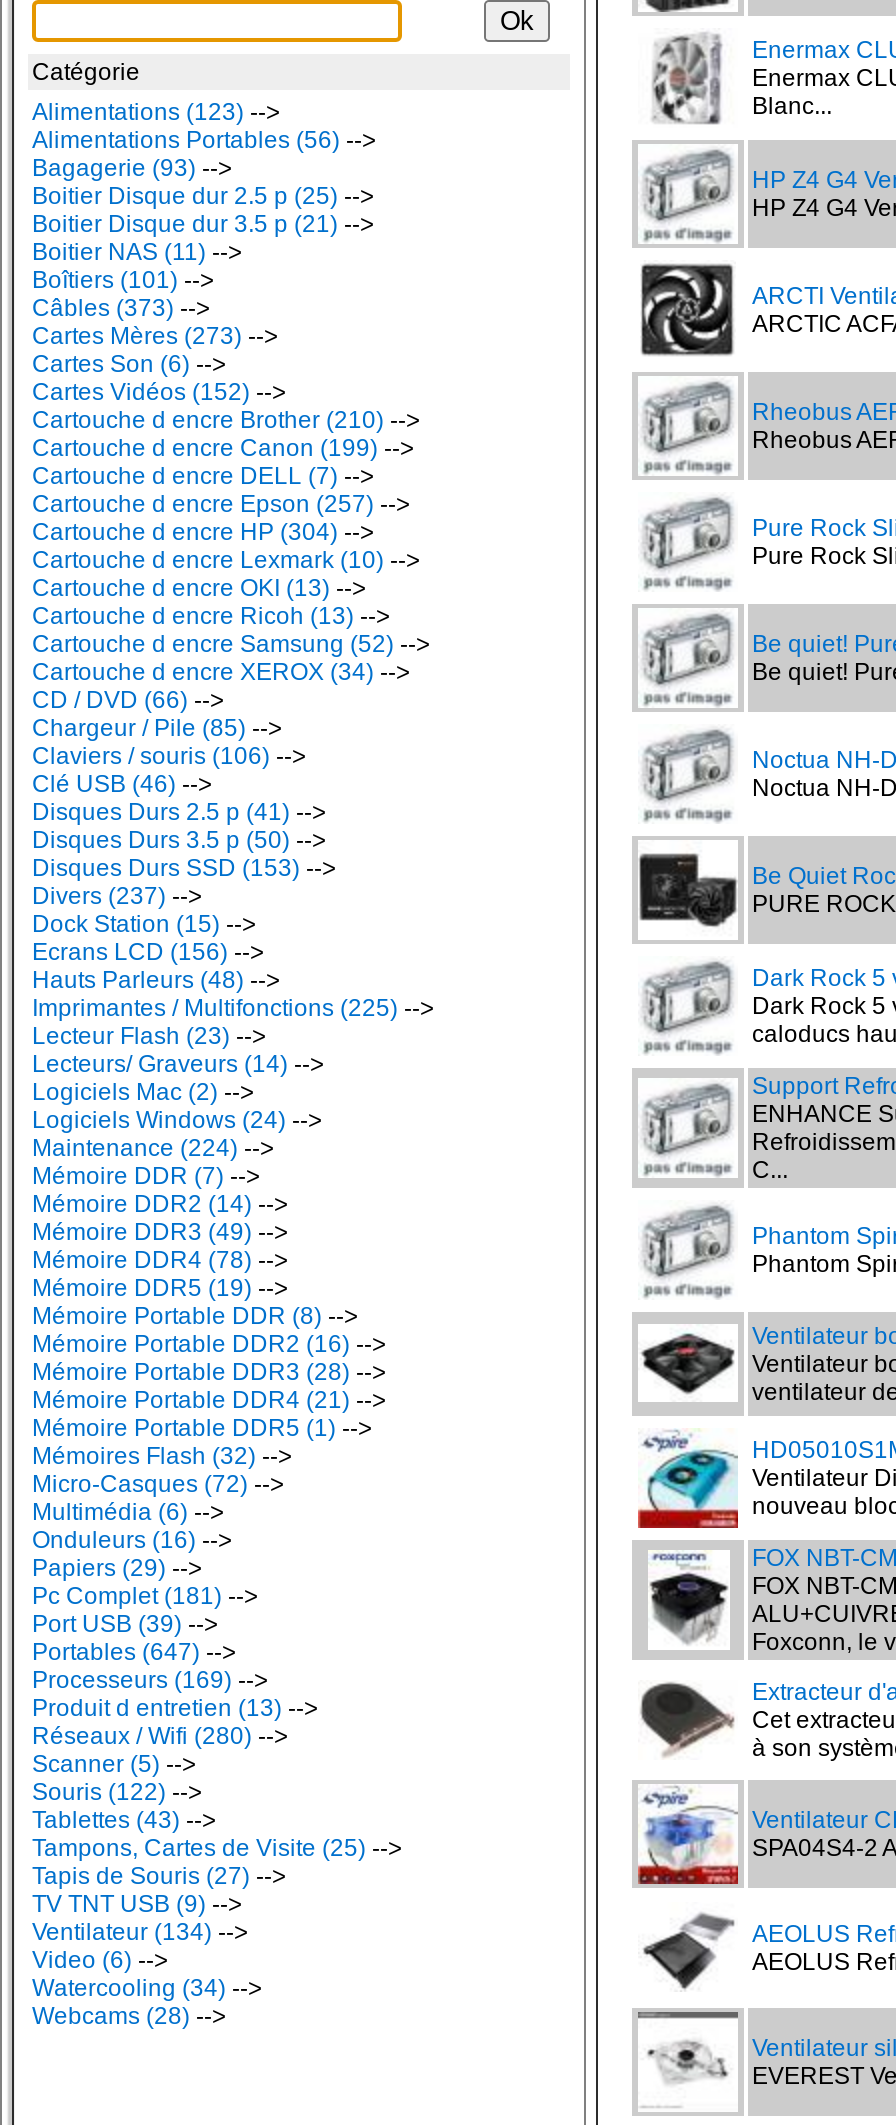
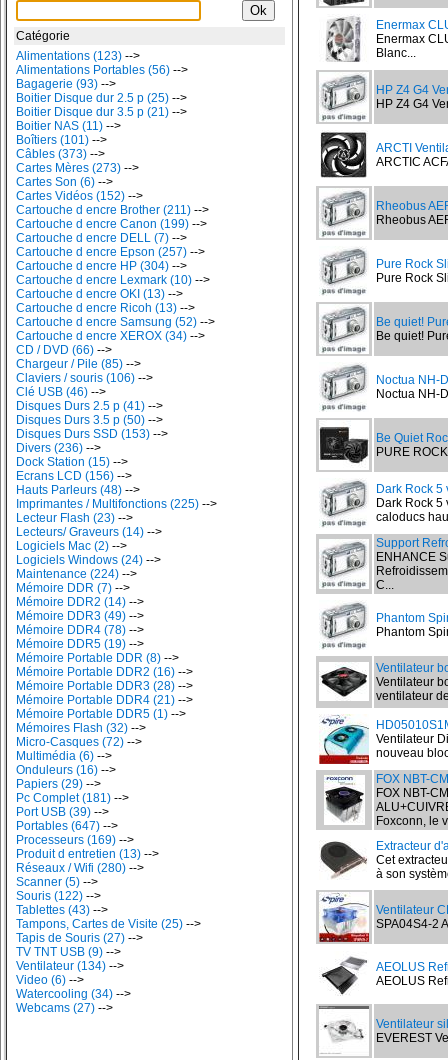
- Cartouche d encre Brother (210) -->
+ Cartouche d encre Brother (211) -->

- Divers (237) -->
+ Divers (236) -->

- Webcams (28) -->
+ Webcams (27) -->
